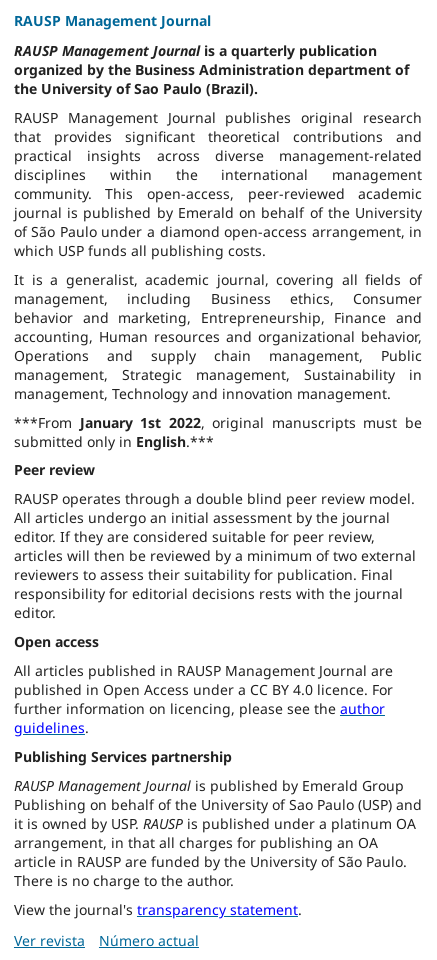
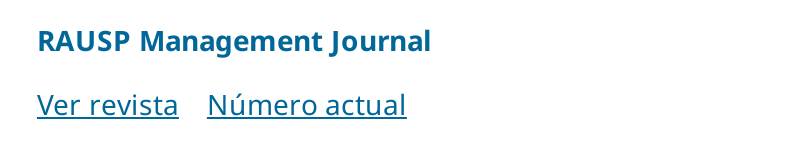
- RAUSP Management Journal is a quarterly publication
- organized by the Business Administration department of
- the University of Sao Paulo (Brazil).
- RAUSP Management Journal publishes original research
- that provides significant theoretical contributions and
- practical insights across diverse management-related
- disciplines within the international management
- community. This open-access, peer-reviewed academic
- journal is published by Emerald on behalf of the University
- of São Paulo under a diamond open-access arrangement, in
- which USP funds all publishing costs.
- It is a generalist, academic journal, covering all fields of
- management, including Business ethics, Consumer
- behavior and marketing, Entrepreneurship, Finance and
- accounting, Human resources and organizational behavior,
- Operations and supply chain management, Public
- management, Strategic management, Sustainability in
- management, Technology and innovation management.
- ***From January 1st 2022, original manuscripts must be
- submitted only in English.***
- Peer review
- RAUSP operates through a double blind peer review model.
- All articles undergo an initial assessment by the journal
- editor. If they are considered suitable for peer review,
- articles will then be reviewed by a minimum of two external
- reviewers to assess their suitability for publication. Final
- responsibility for editorial decisions rests with the journal
- editor.
- Open access
- All articles published in RAUSP Management Journal are
- published in Open Access under a CC BY 4.0 licence. For
- further information on licencing, please see the author
- guidelines.
- Publishing Services partnership
- RAUSP Management Journal is published by Emerald Group
- Publishing on behalf of the University of Sao Paulo (USP) and
- it is owned by USP. RAUSP is published under a platinum OA
- arrangement, in that all charges for publishing an OA
- article in RAUSP are funded by the University of São Paulo.
- There is no charge to the author.
- View the journal's transparency statement.
